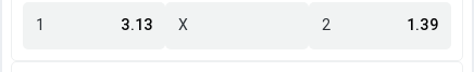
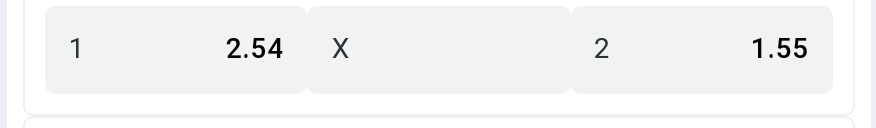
- 3.13 X
+ 2.54 X

- 1.39
+ 1.55
